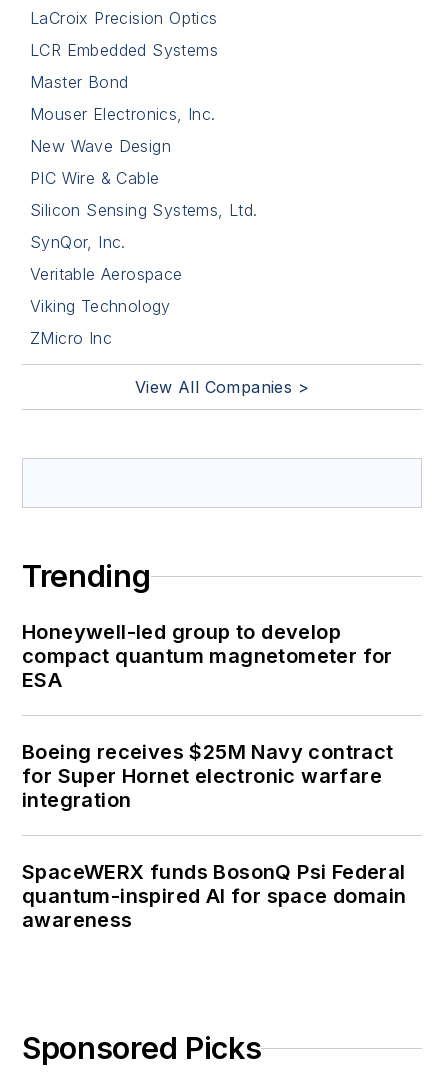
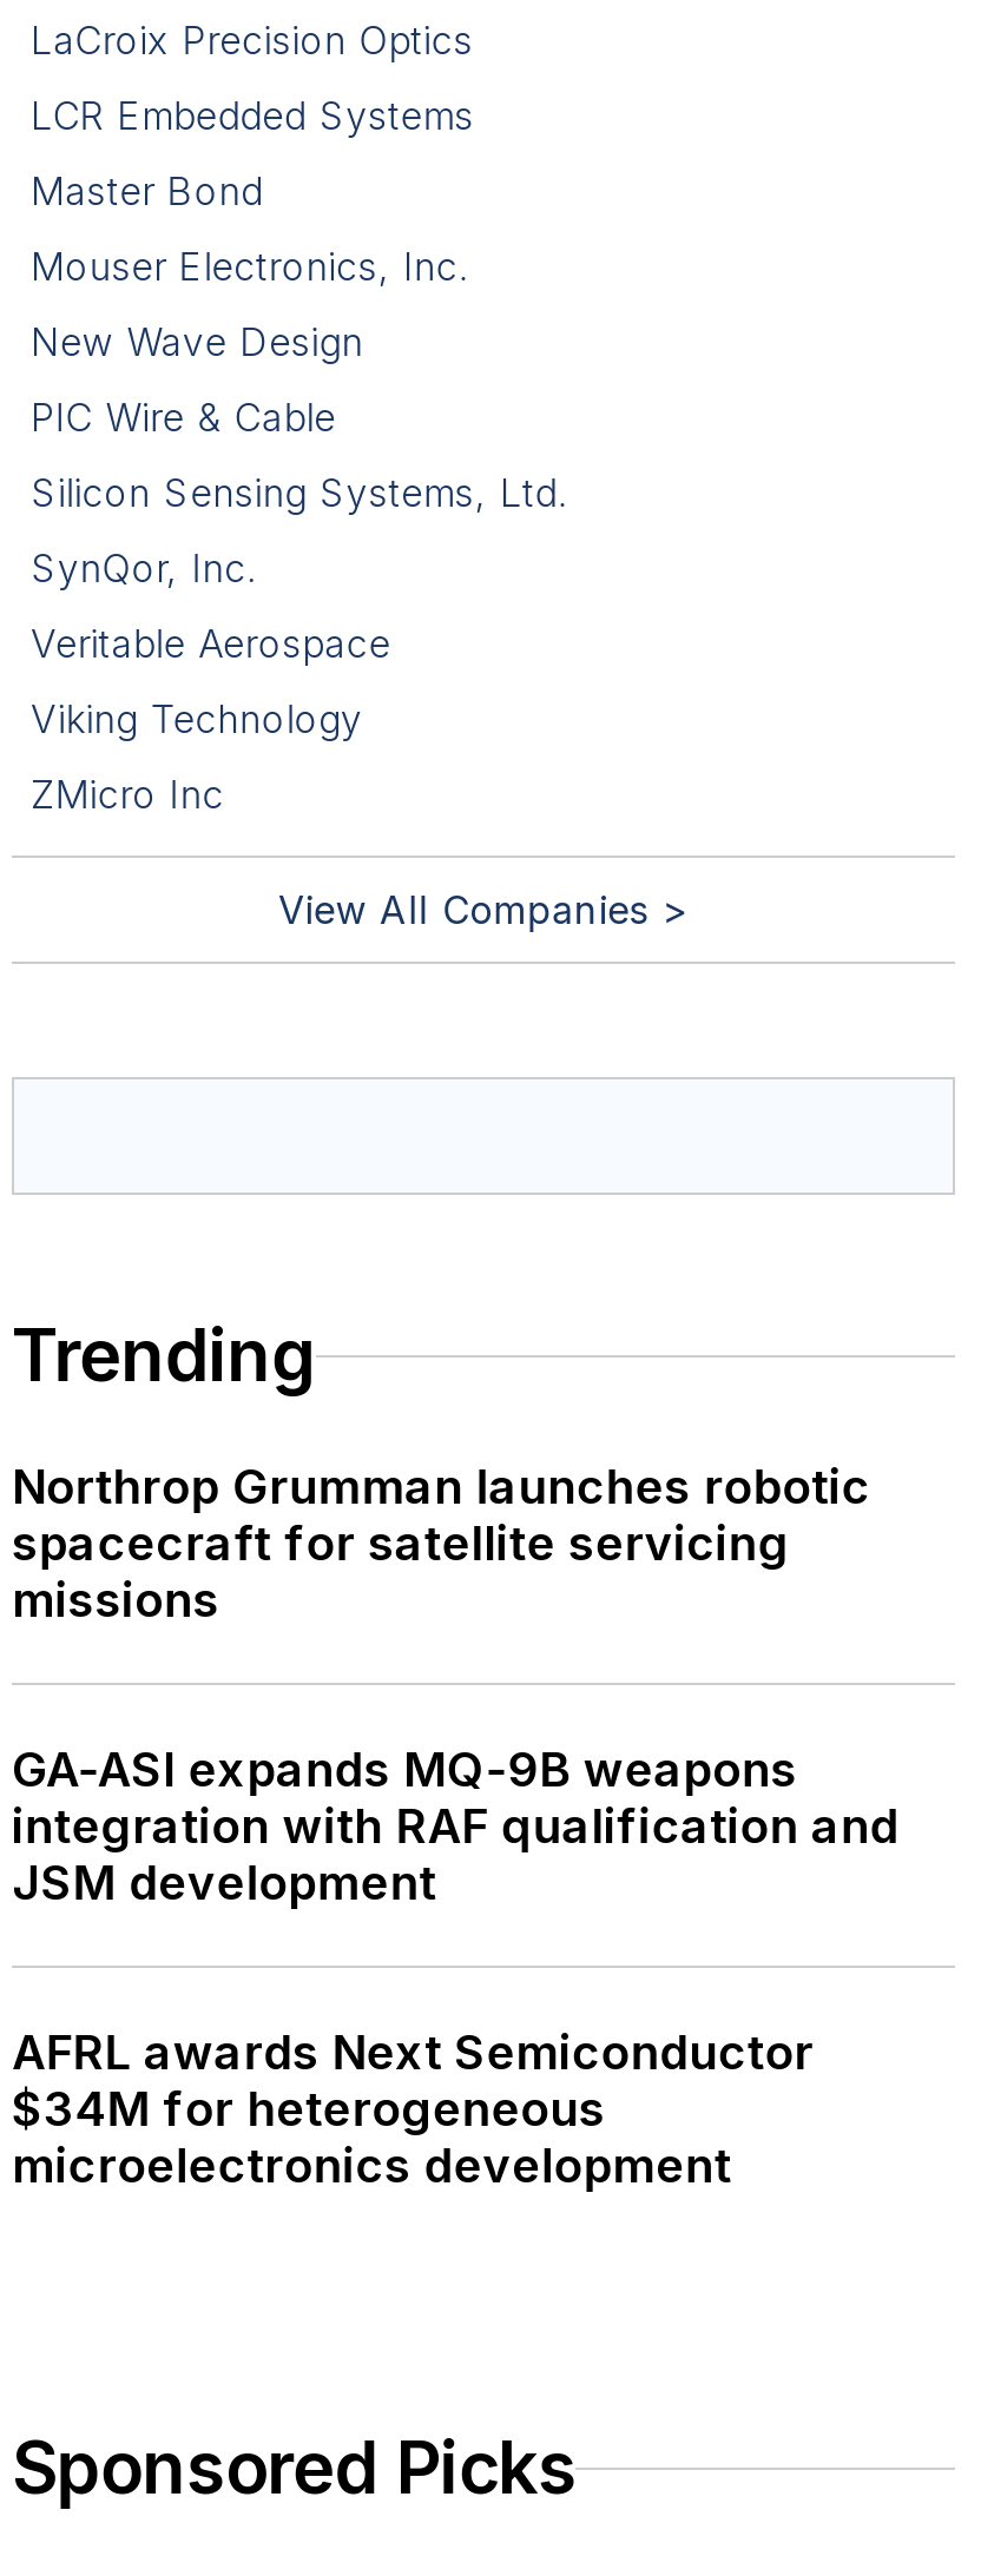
- Honeywell-led group to develop
- compact quantum magnetometer for
- ESA
+ Northrop Grumman launches robotic
+ spacecraft for satellite servicing
+ missions

- Boeing receives $25M Navy contract
- for Super Hornet electronic warfare
- integration
+ GA-ASI expands MQ-9B weapons
+ integration with RAF qualification and
+ JSM development

- SpaceWERX funds BosonQ Psi Federal
- quantum-inspired AI for space domain
- awareness
+ AFRL awards Next Semiconductor
+ $34M for heterogeneous
+ microelectronics development
